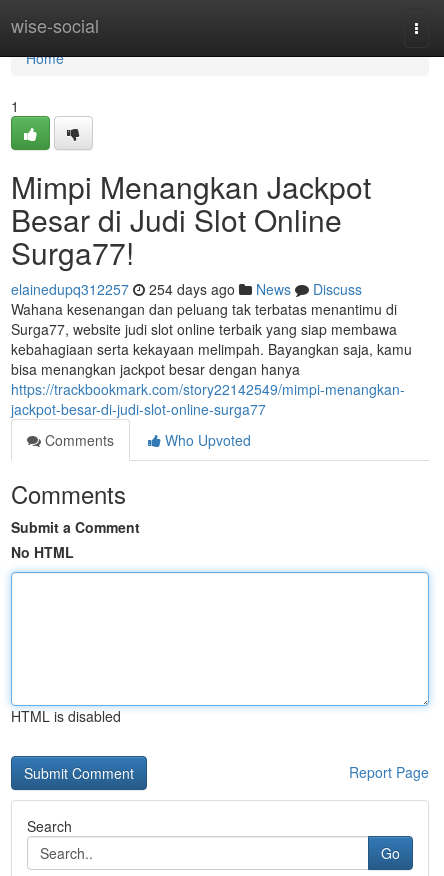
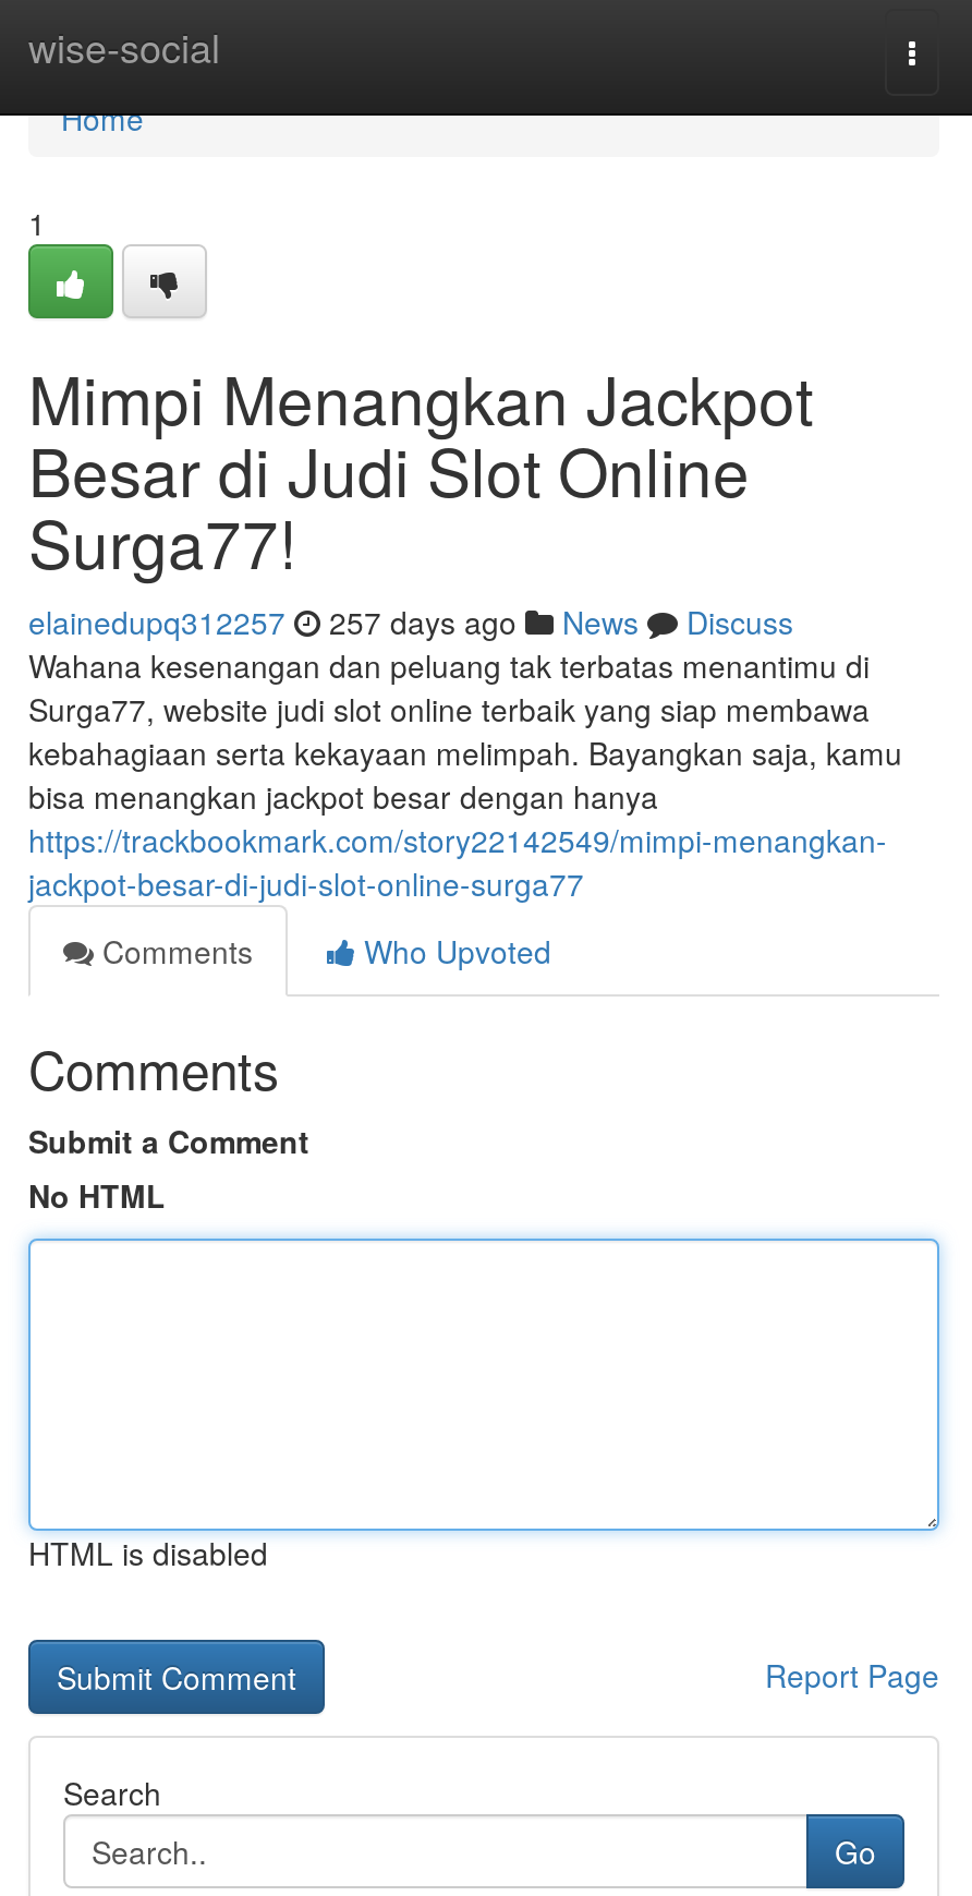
- elainedupq312257 254 days ago News Discuss
+ elainedupq312257 257 days ago News Discuss
